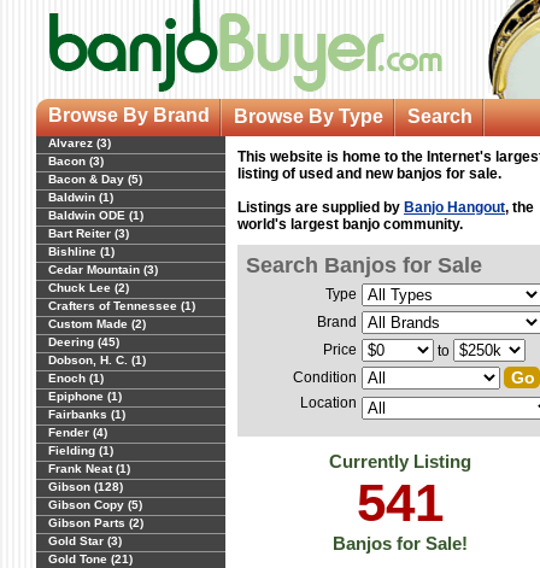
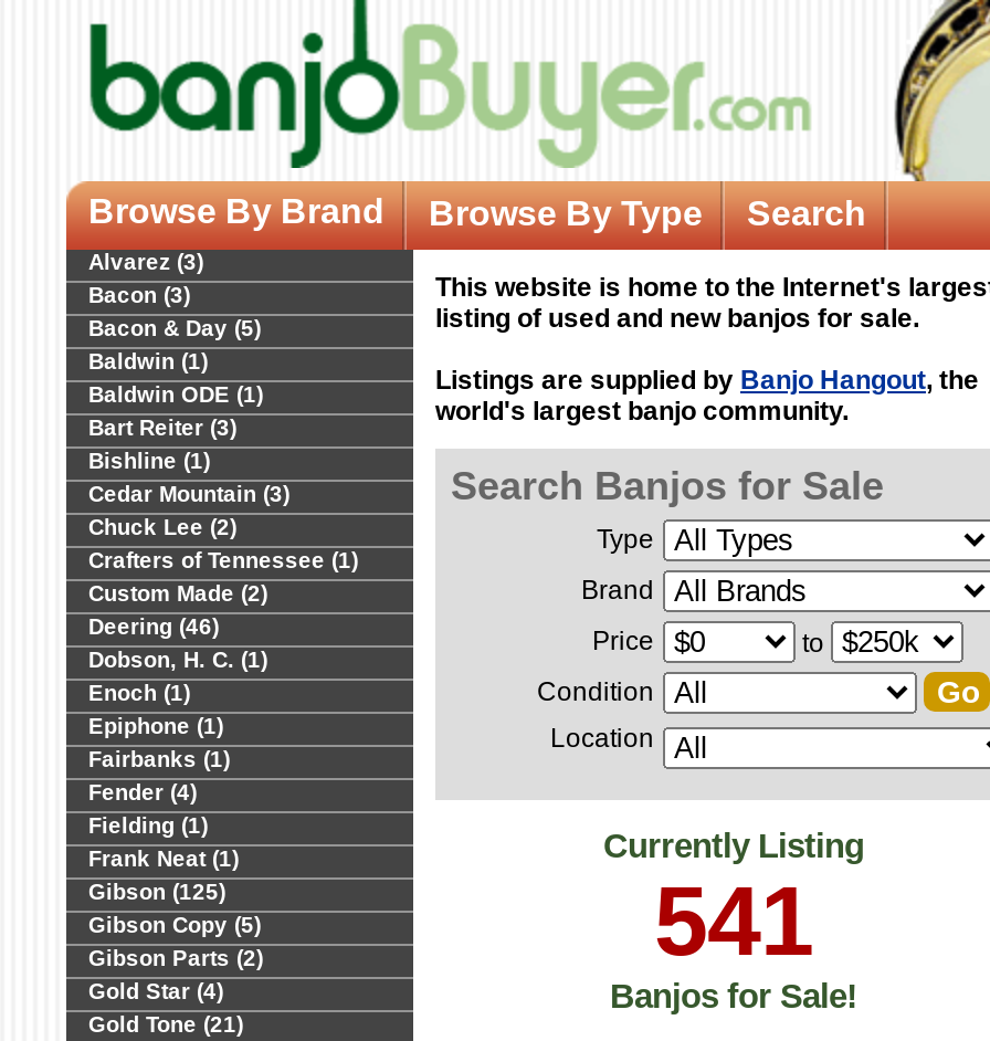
- Deering (45)
+ Deering (46)

- Gibson (128)
+ Gibson (125)

- Gold Star (3)
+ Gold Star (4)
